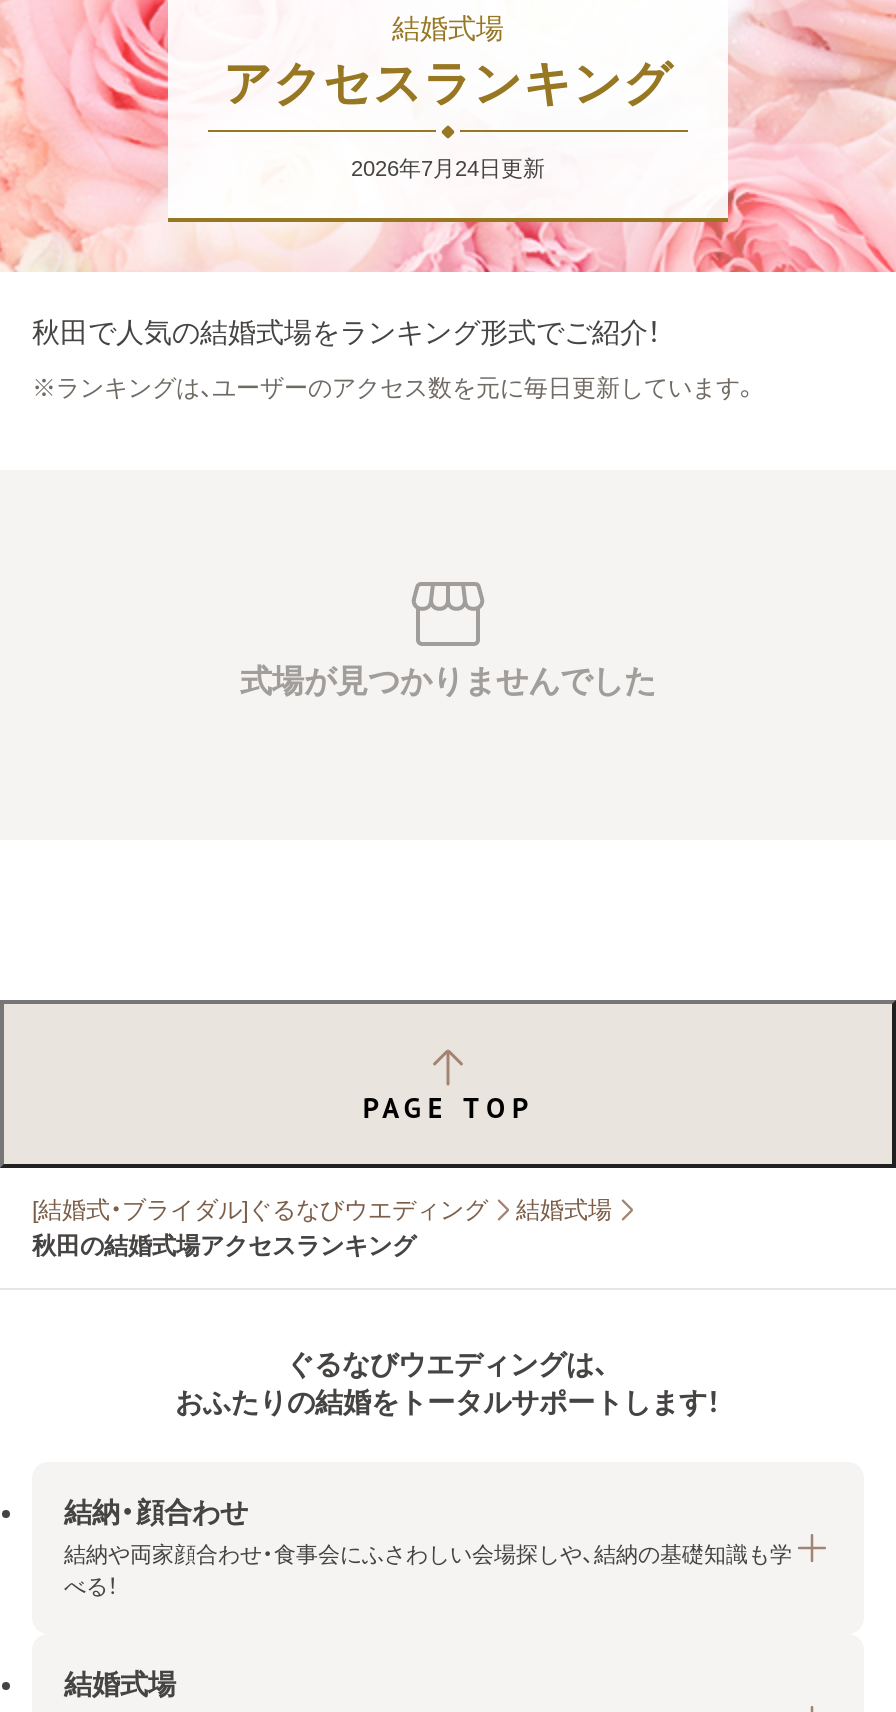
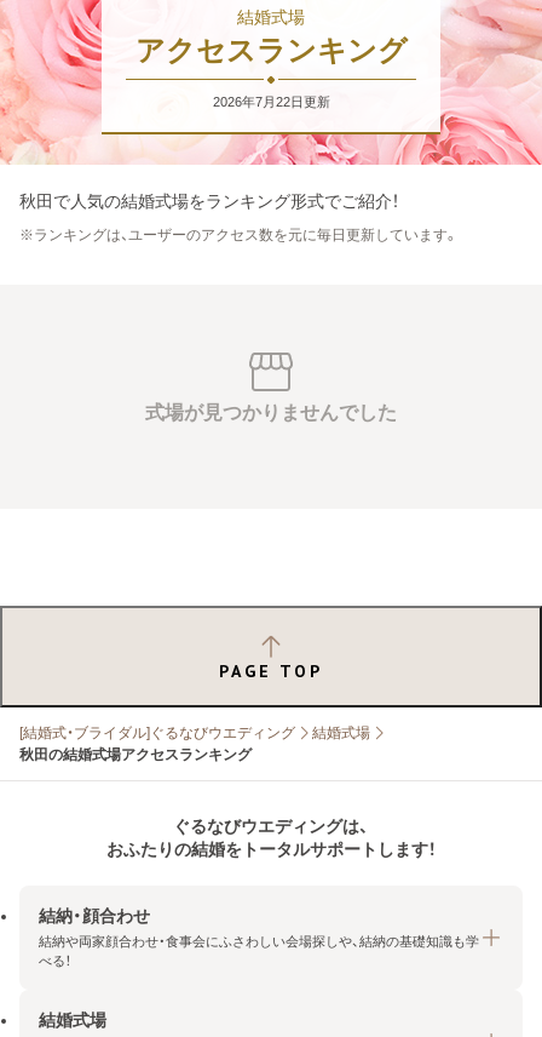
- 2026年7月24日更新
+ 2026年7月22日更新
